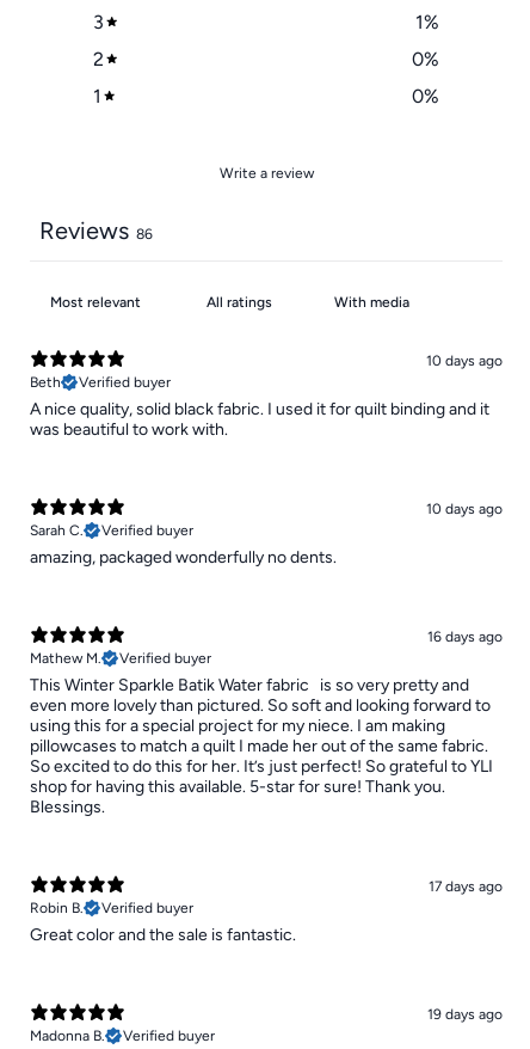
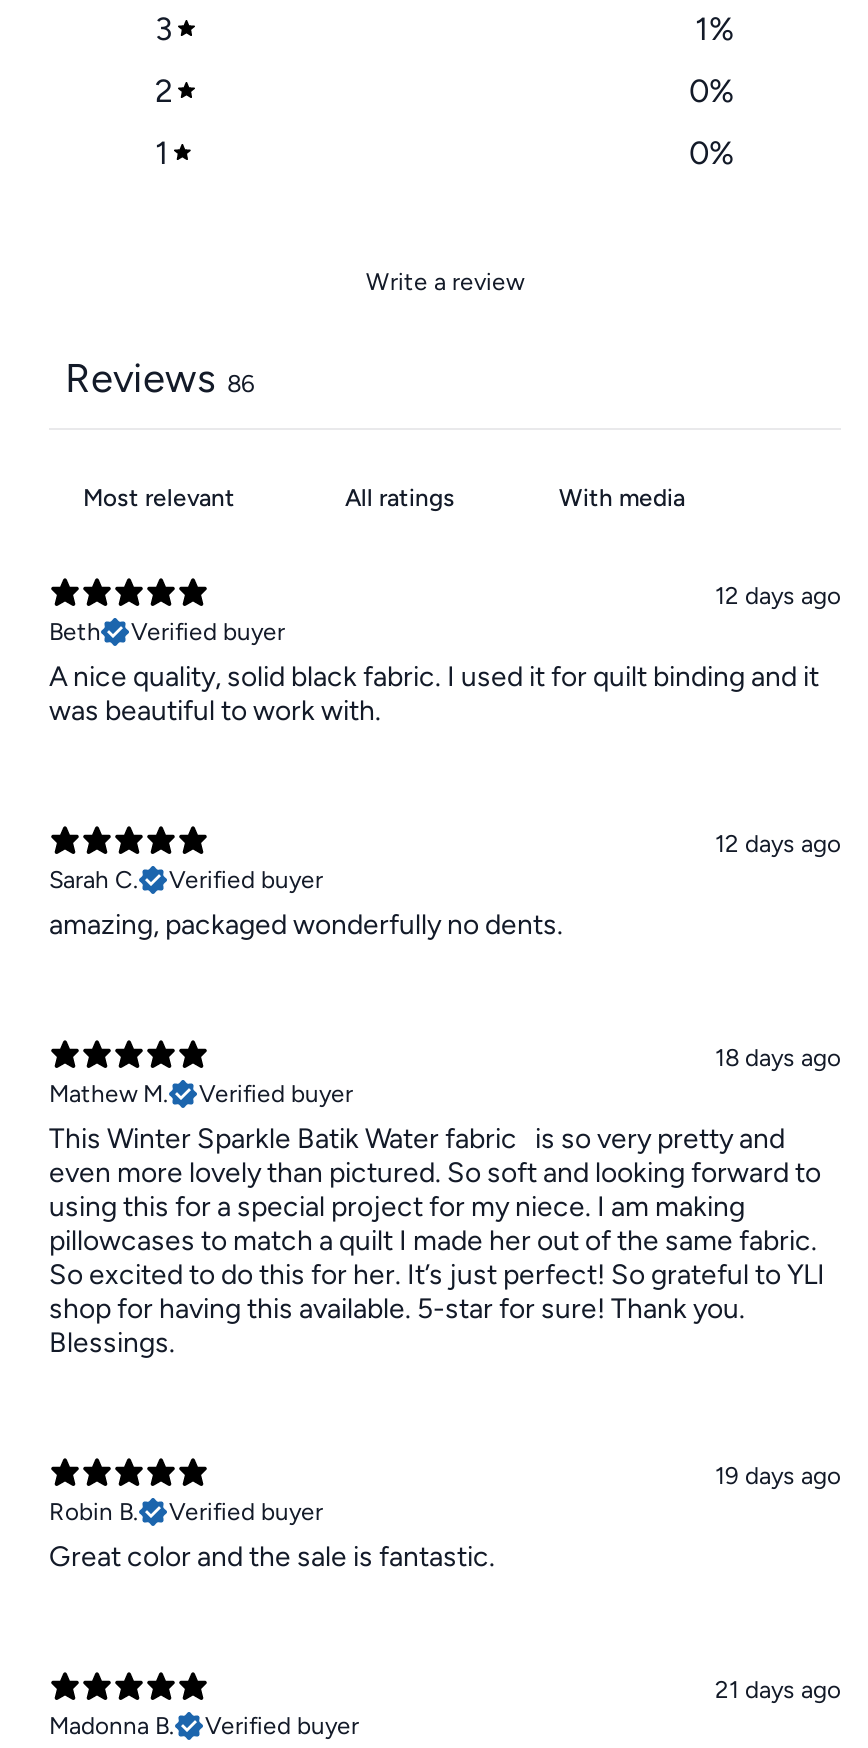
- 10 days ago
+ 12 days ago

- 10 days ago
+ 12 days ago

- 16 days ago
+ 18 days ago

- 17 days ago
+ 19 days ago

- 19 days ago
+ 21 days ago
